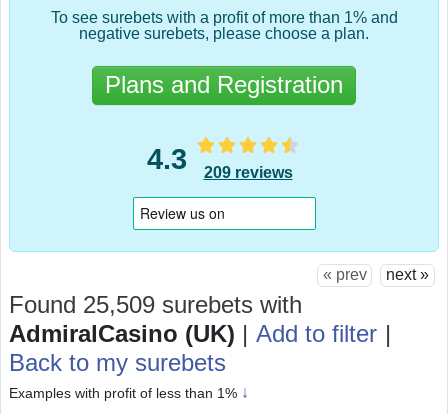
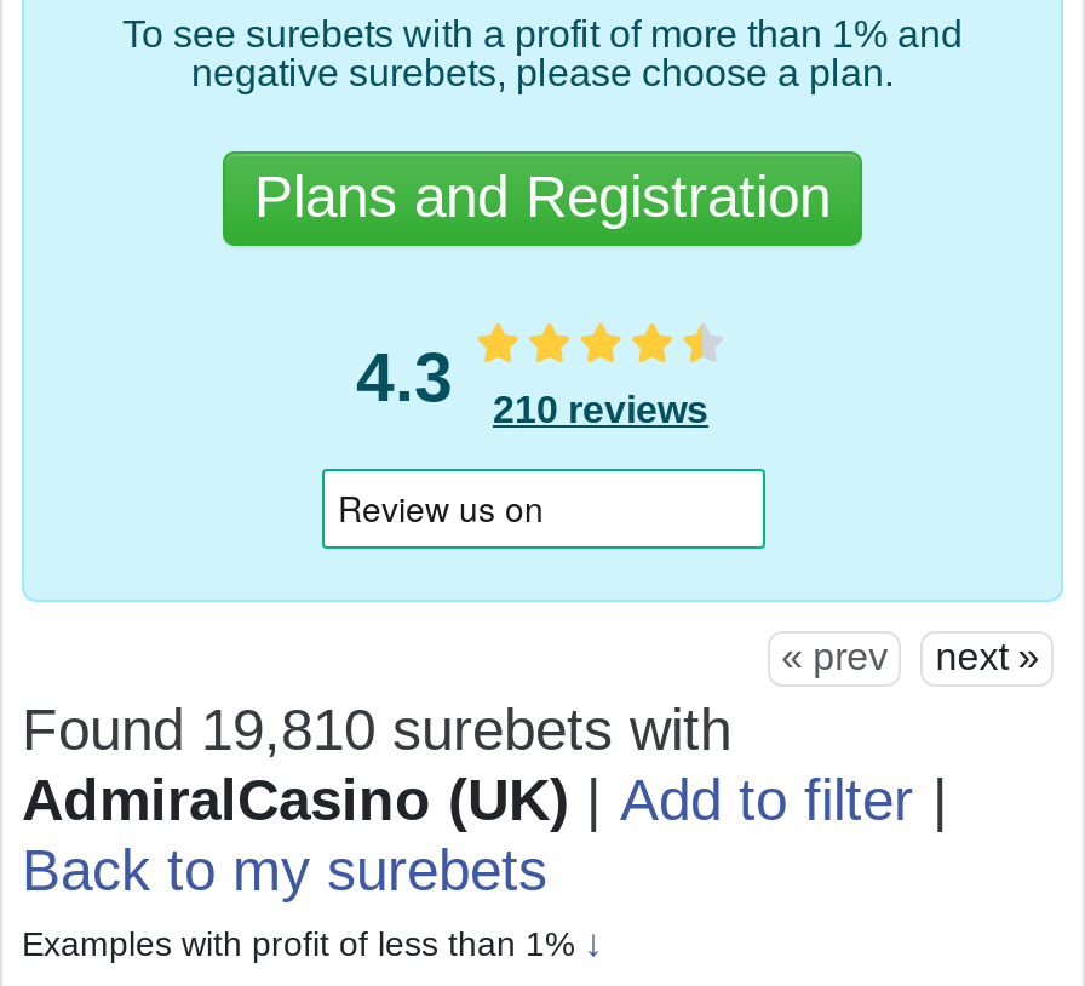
- 4.3 209 reviews
+ 4.3 210 reviews

- Found 25,509 surebets with
+ Found 19,810 surebets with
